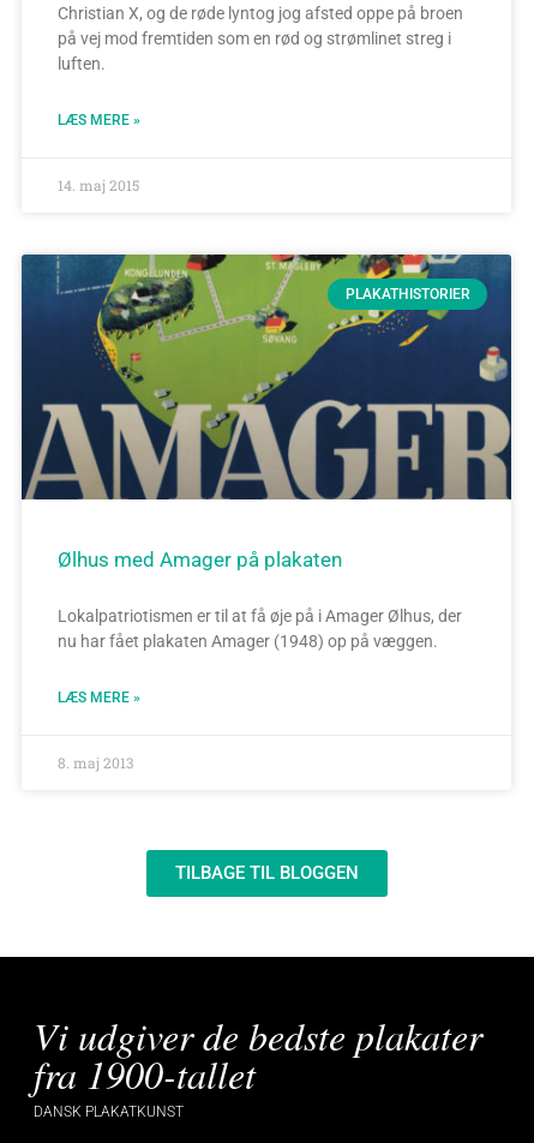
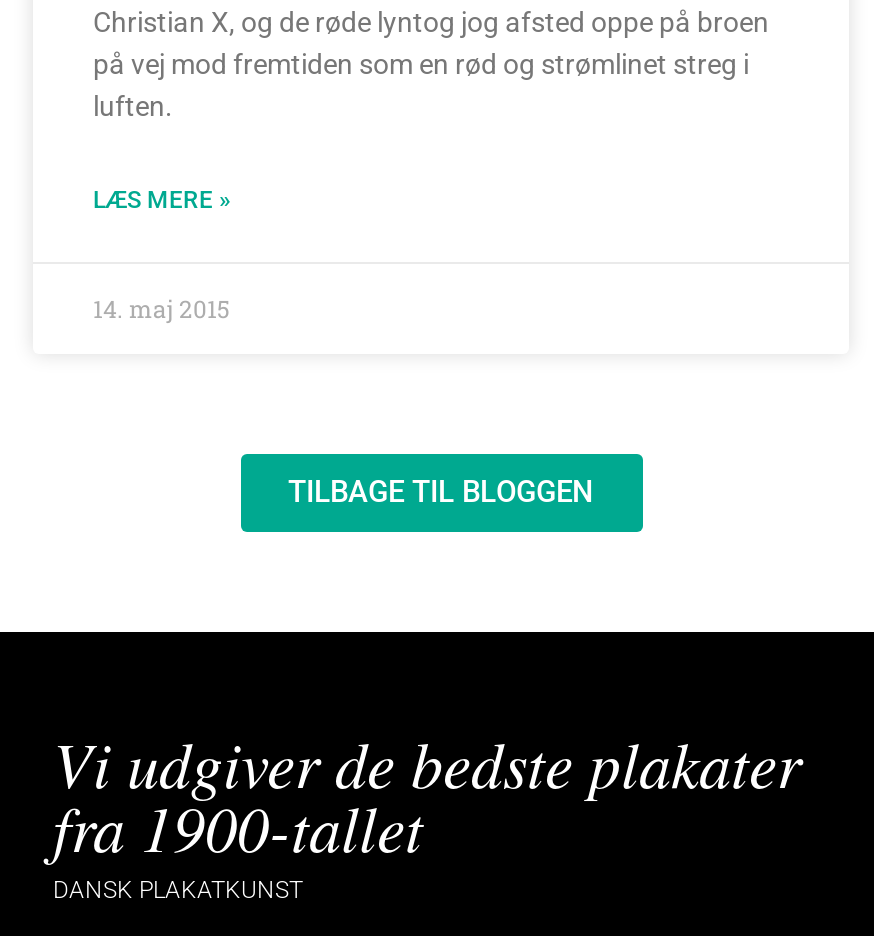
- [image]
- PLAKATHISTORIER

- Ølhus med Amager på plakaten
- Lokalpatriotismen er til at få øje på i Amager Ølhus, der
- nu har fået plakaten Amager (1948) op på væggen.
- LÆS MERE »
- 8. maj 2013
